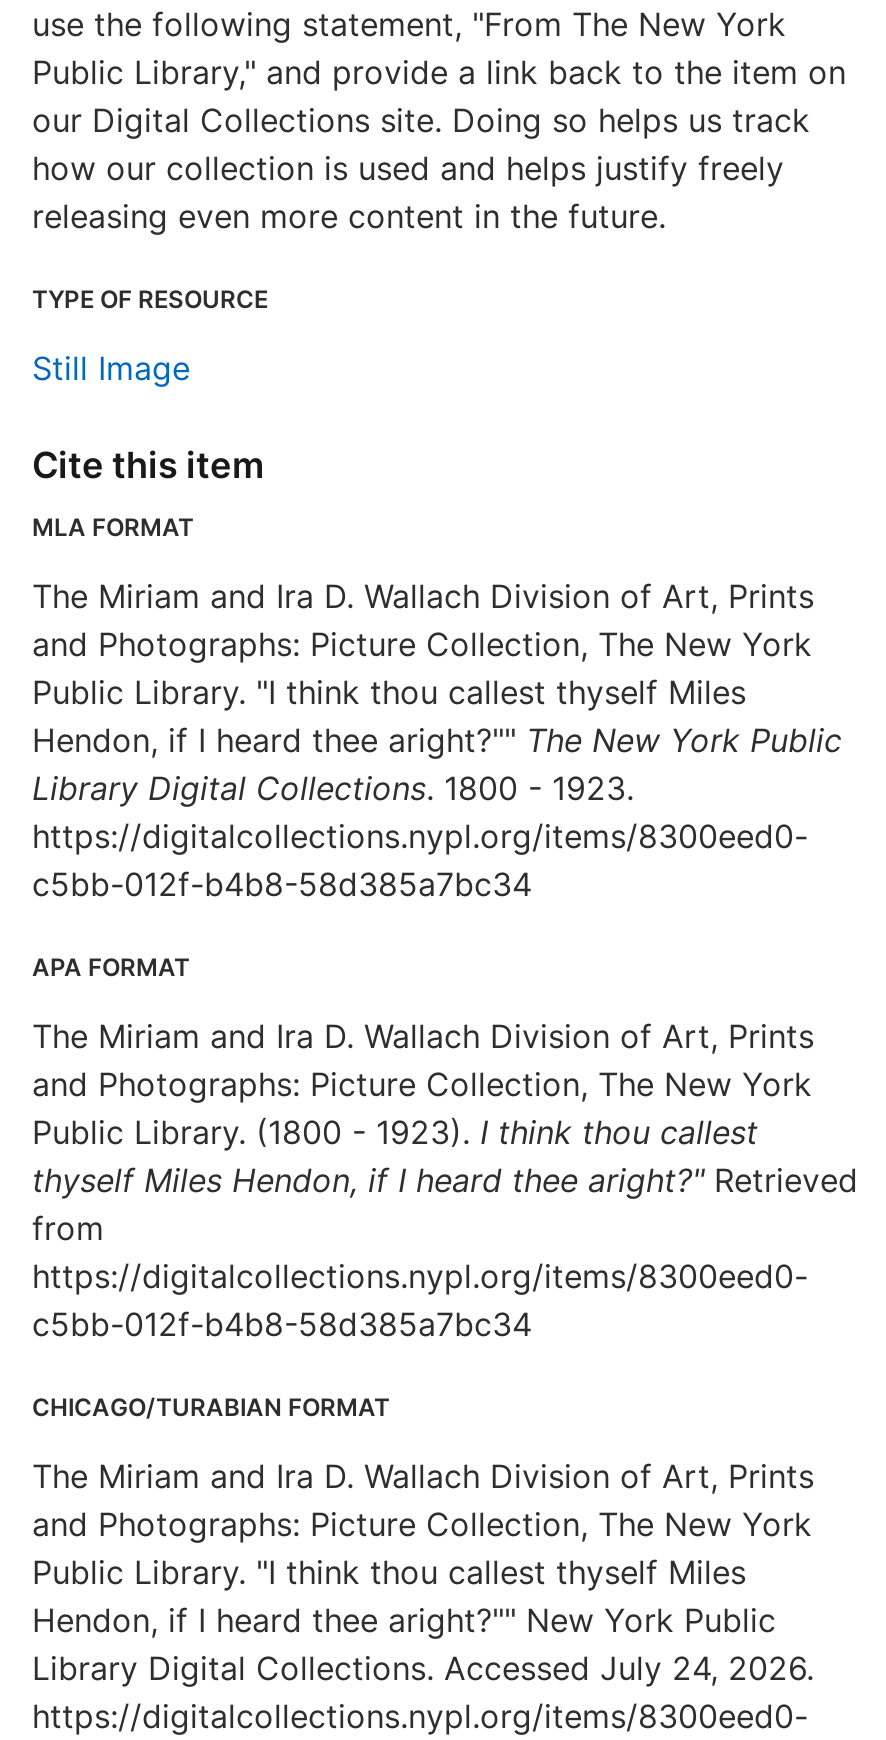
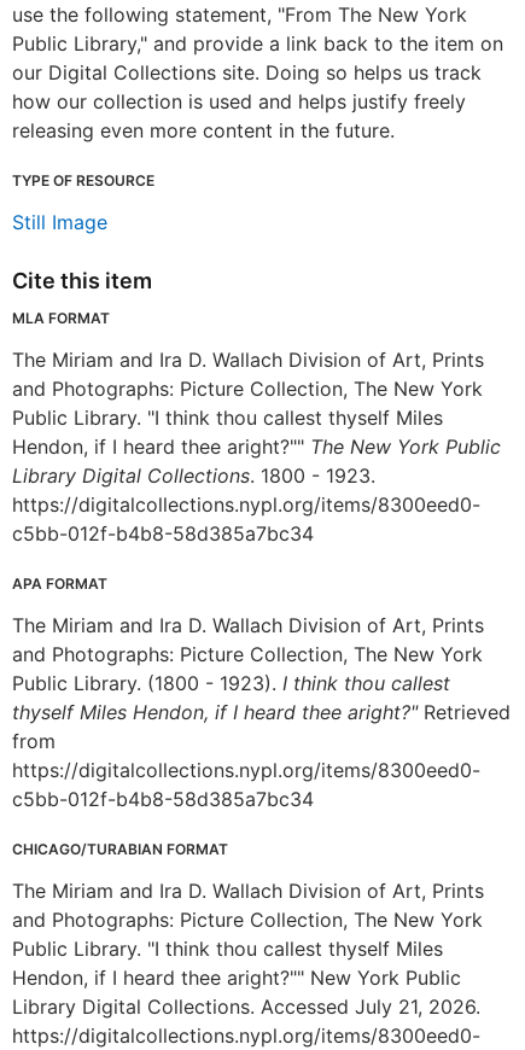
- Library Digital Collections. Accessed July 24, 2026.
+ Library Digital Collections. Accessed July 21, 2026.
